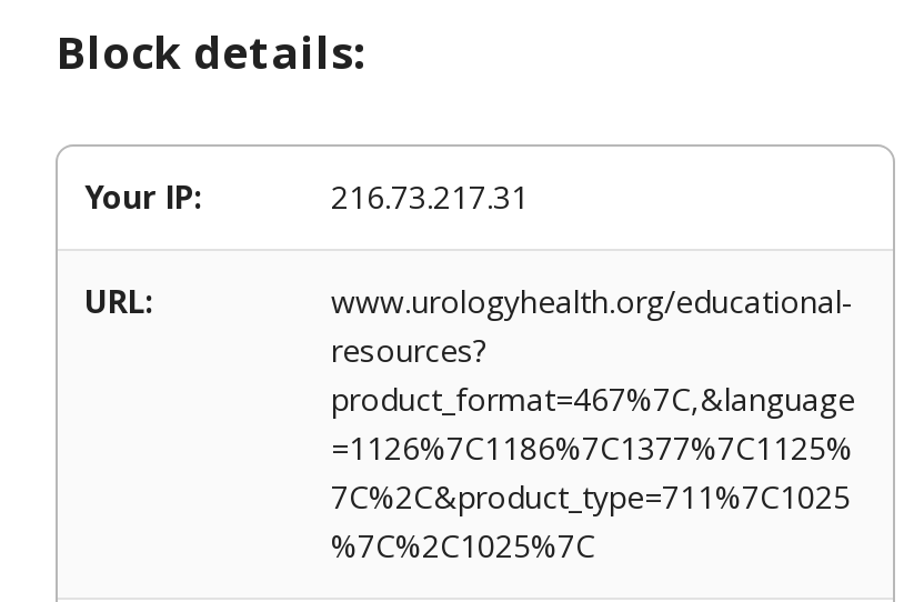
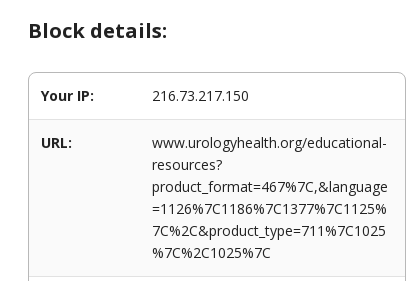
- 216.73.217.31
+ 216.73.217.150
